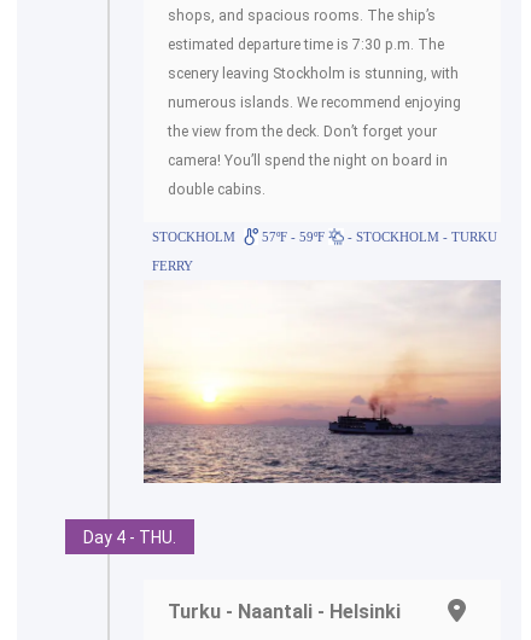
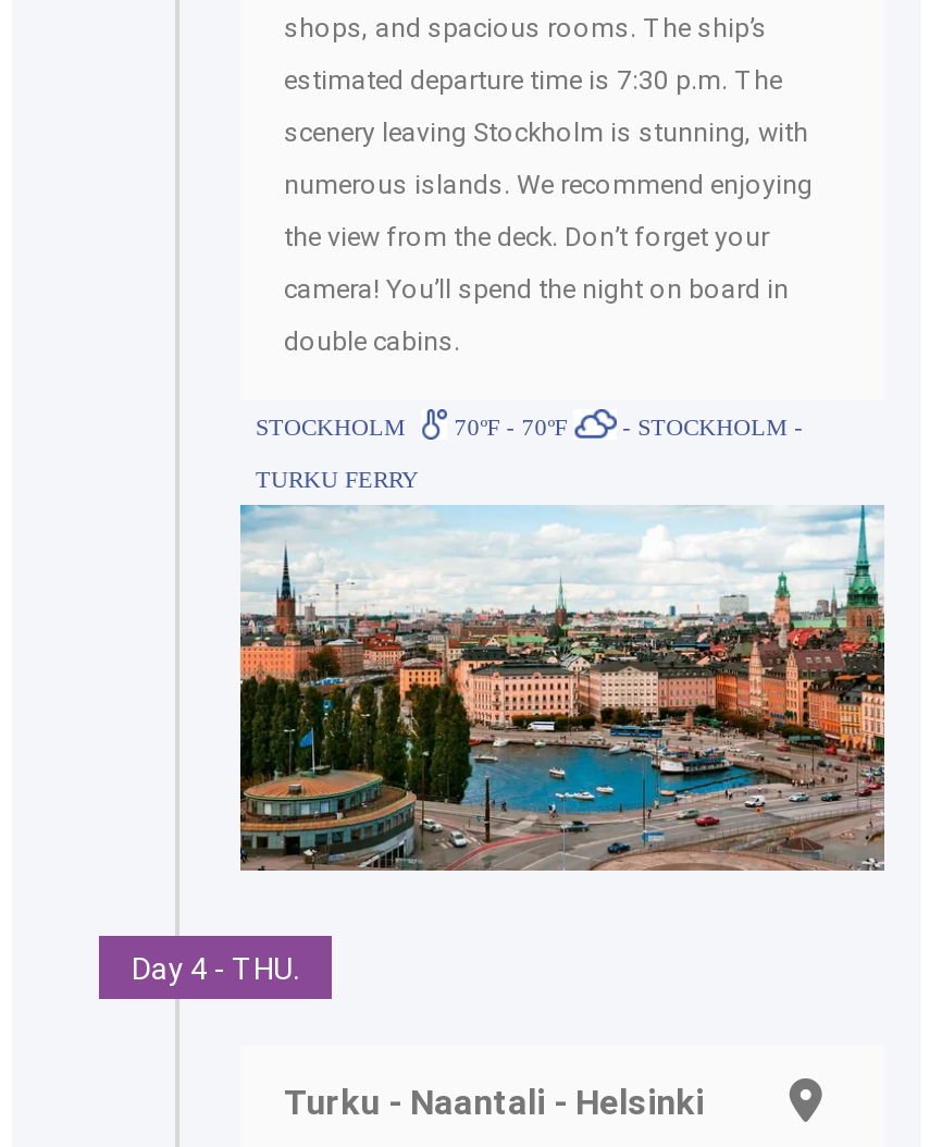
- 57ºF - 59ºF
- - STOCKHOLM - TURKU
+ 70ºF - 70ºF
+ - STOCKHOLM -

- FERRY
+ TURKU FERRY

- [image]
+ [image]
